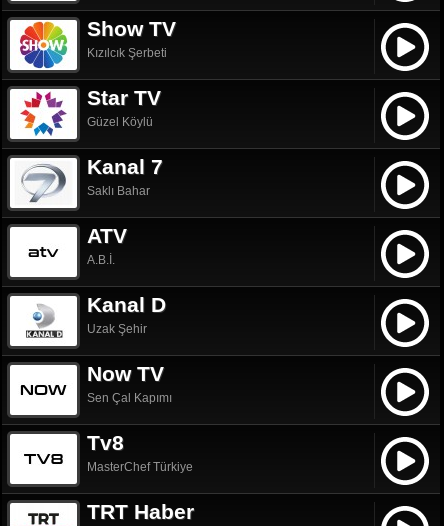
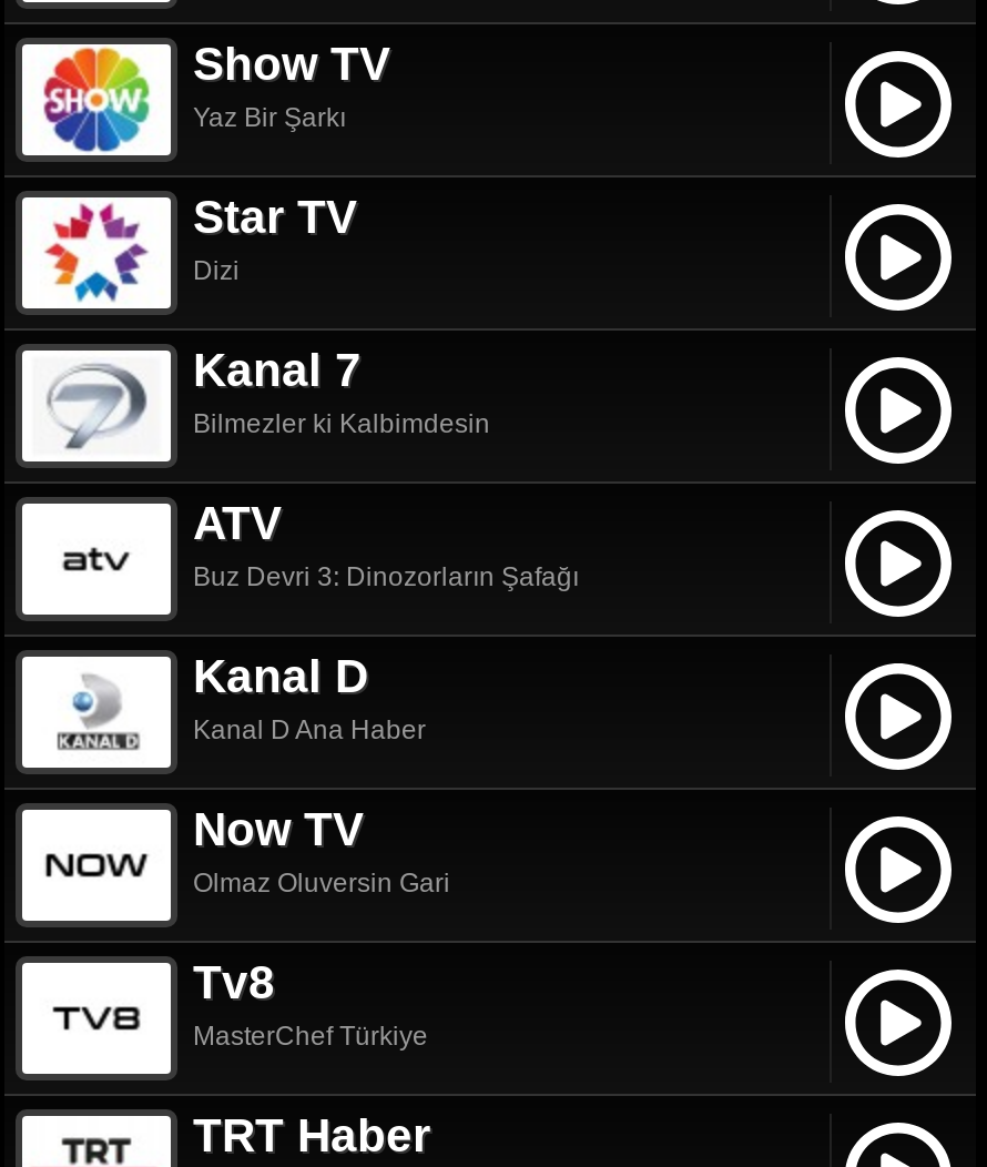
- Kızılcık Şerbeti
+ Yaz Bir Şarkı

- Güzel Köylü
+ Dizi

- Saklı Bahar
+ Bilmezler ki Kalbimdesin

- A.B.İ.
+ Buz Devri 3: Dinozorların Şafağı

- Uzak Şehir
+ Kanal D Ana Haber

- Sen Çal Kapımı
+ Olmaz Oluversin Gari
